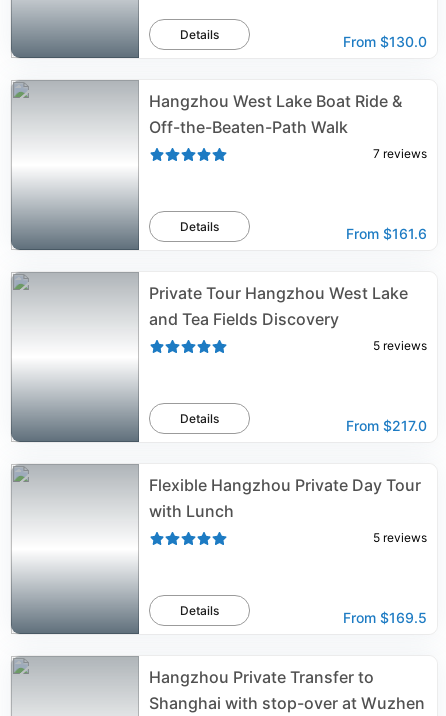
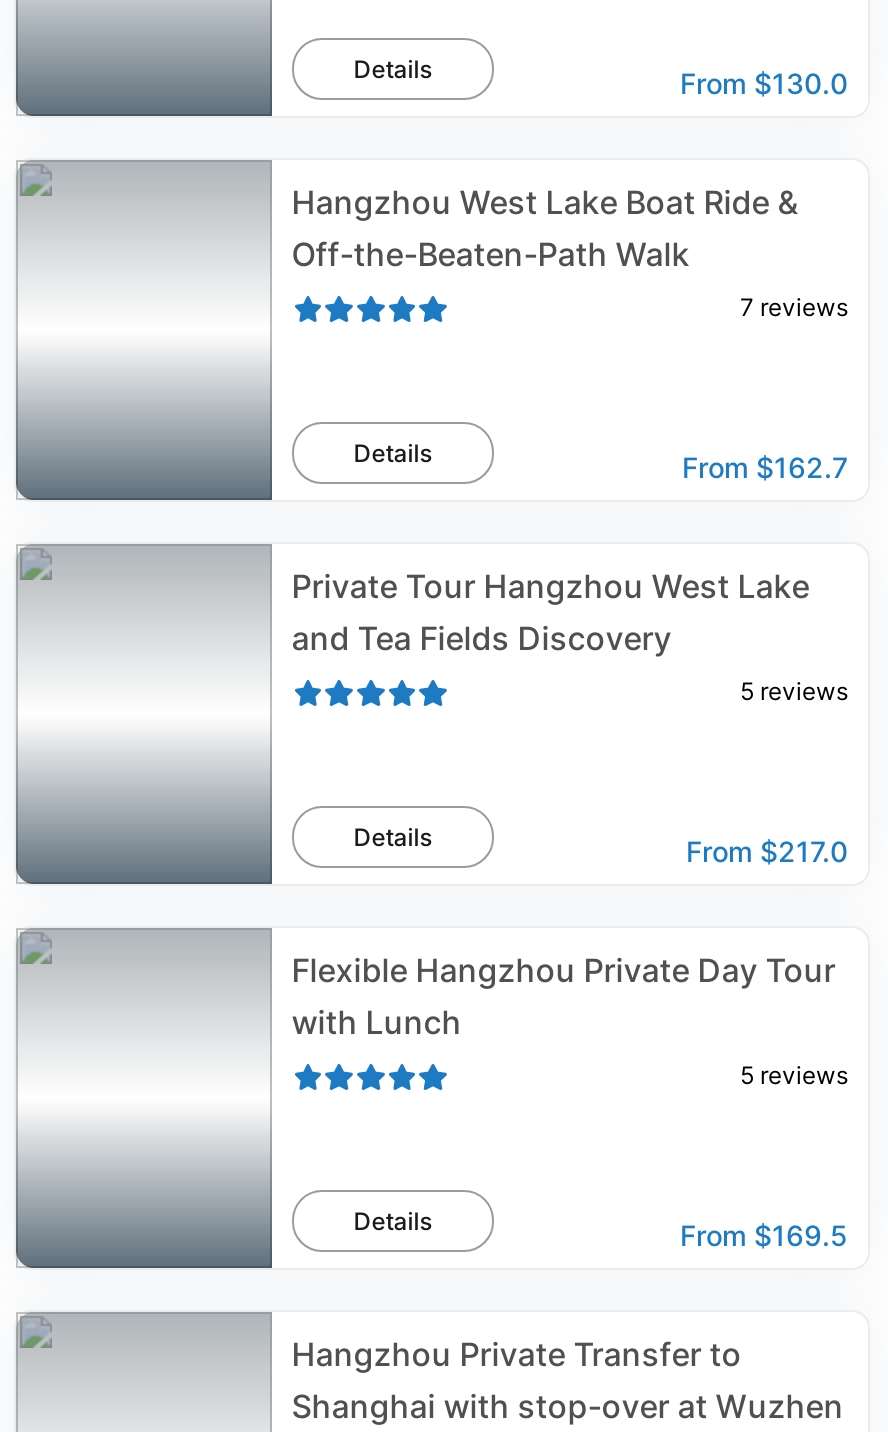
- From $161.6
+ From $162.7
